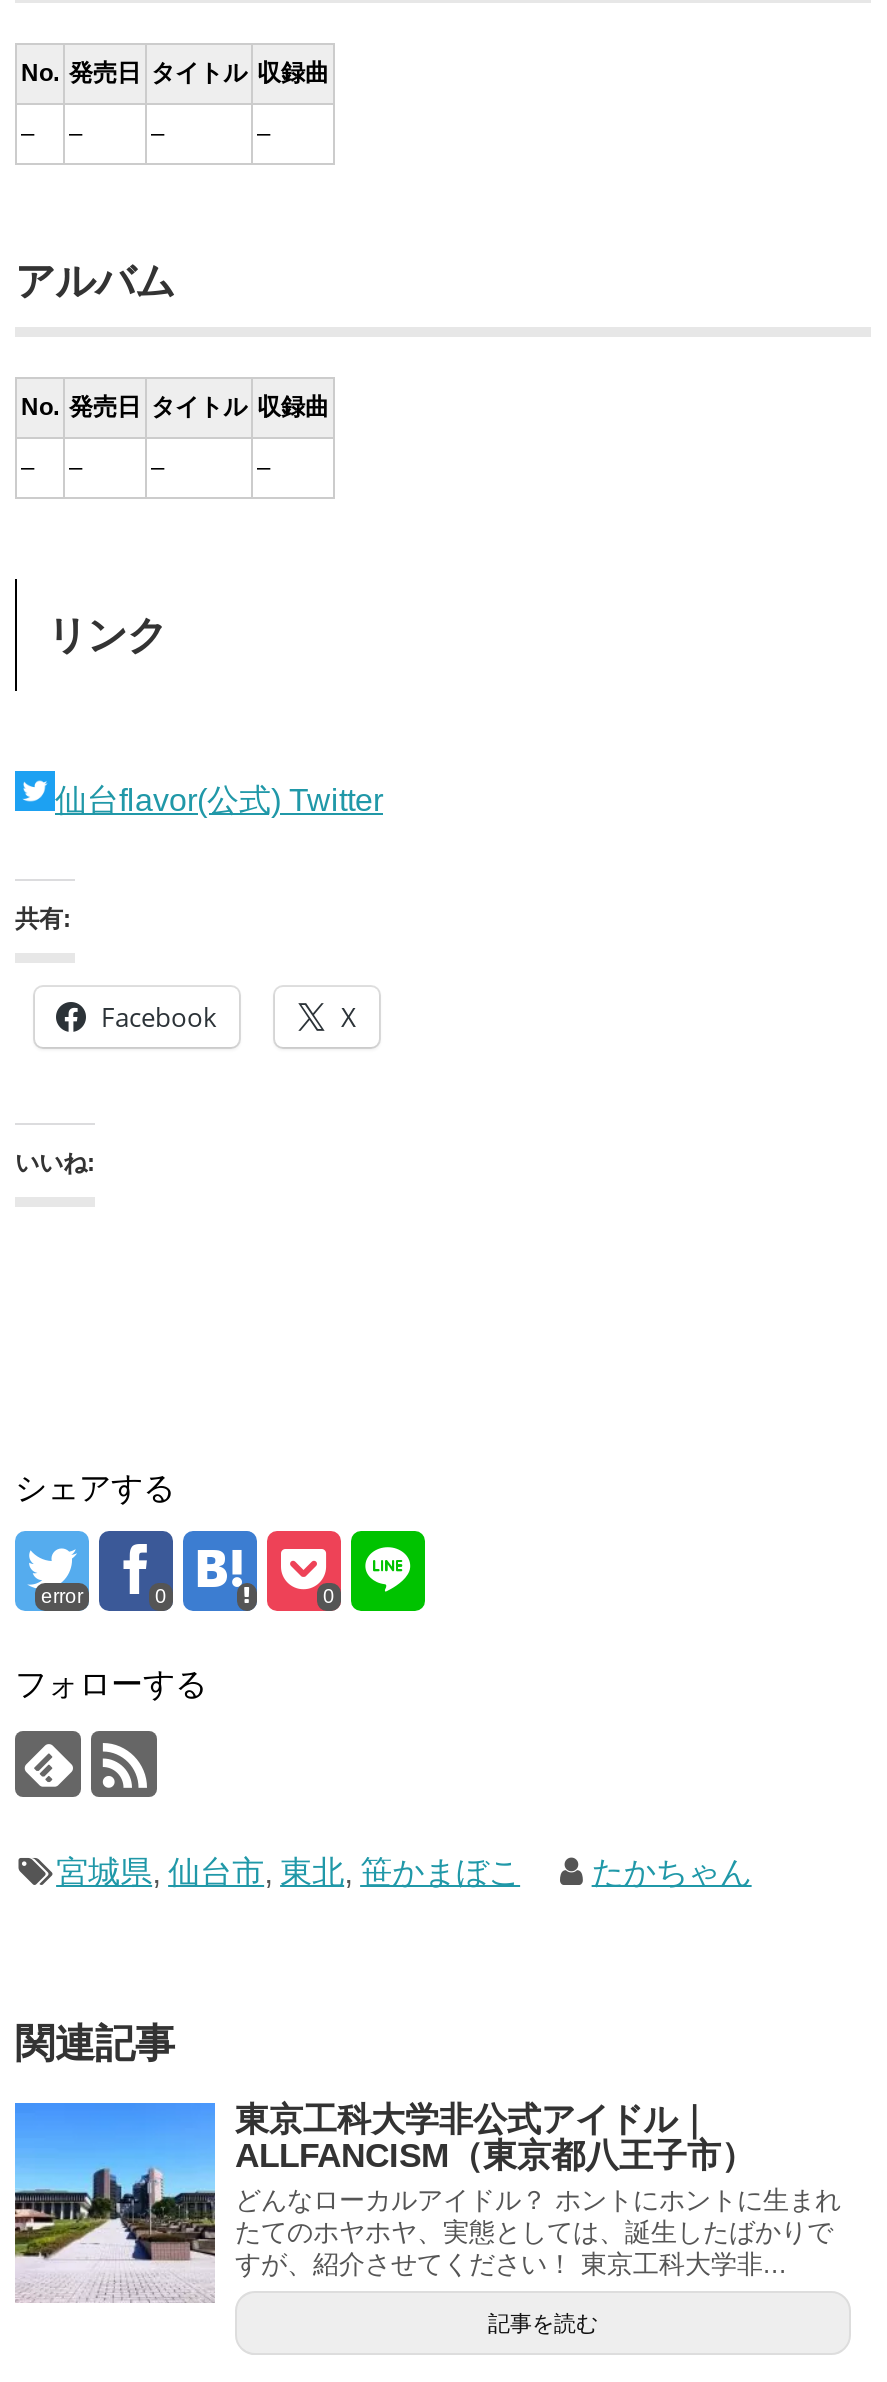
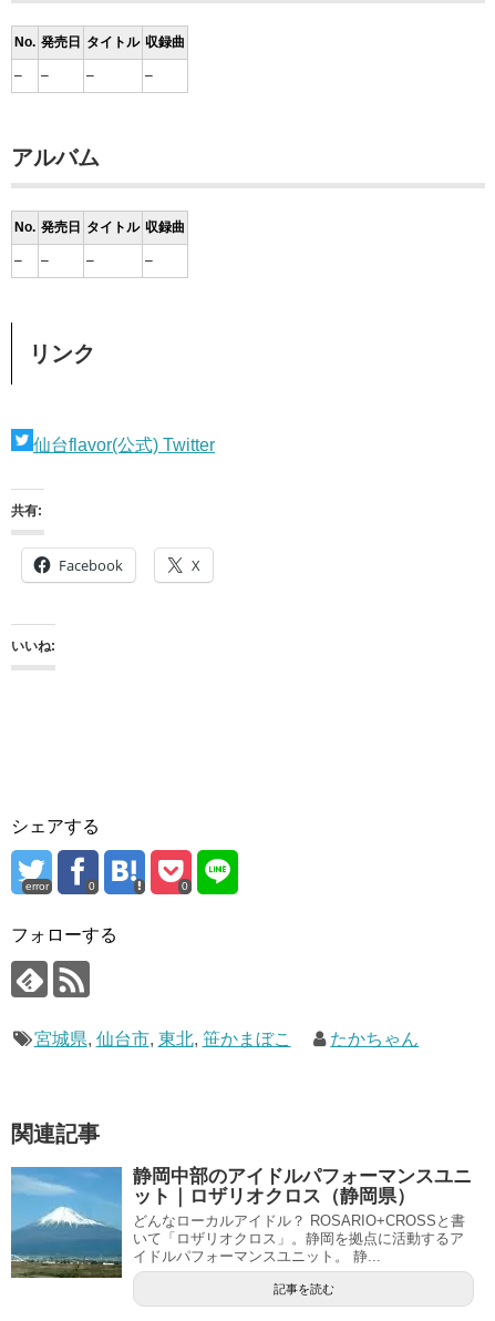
- [image]
- 東京工科大学非公式アイドル｜
- ALLFANCISM（東京都八王子市）
- どんなローカルアイドル？ ホントにホントに生まれ
- たてのホヤホヤ、実態としては、誕生したばかりで
- すが、紹介させてください！ 東京工科大学非...
+ [image]
+ 静岡中部のアイドルパフォーマンスユニ
+ ット｜ロザリオクロス（静岡県）
+ どんなローカルアイドル？ ROSARIO+CROSSと書
+ いて「ロザリオクロス」。静岡を拠点に活動するア
+ イドルパフォーマンスユニット。 静...
